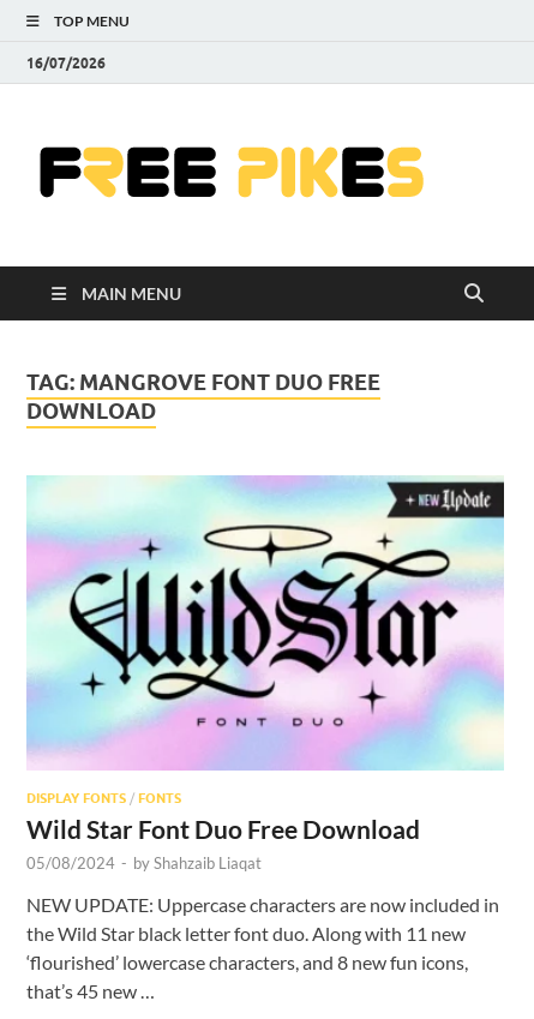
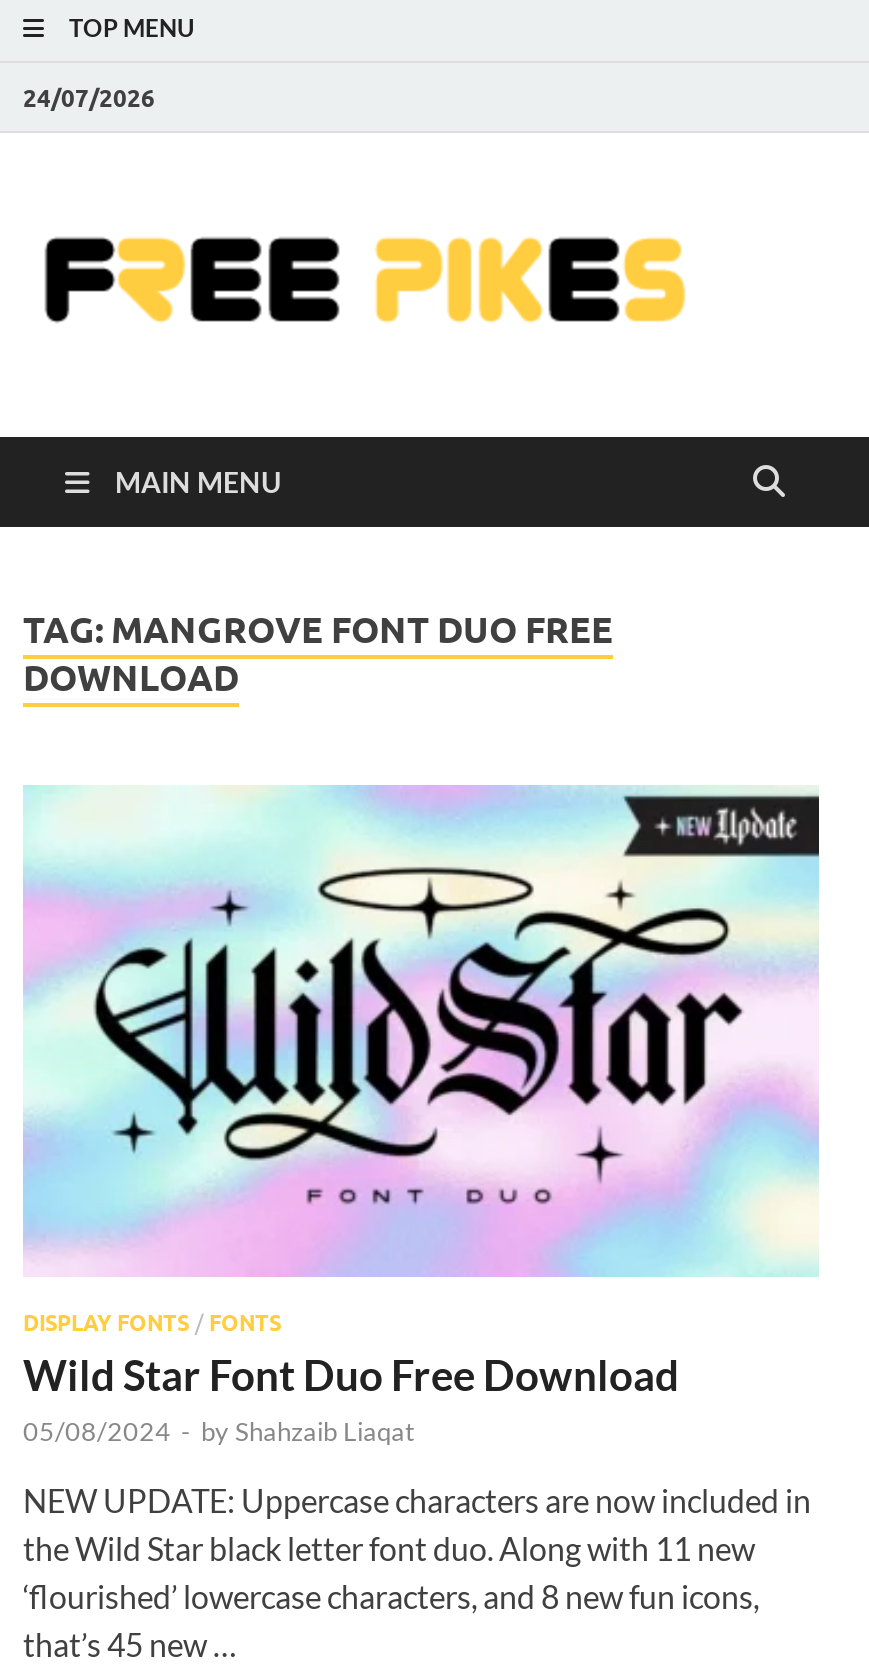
- 16/07/2026
+ 24/07/2026
